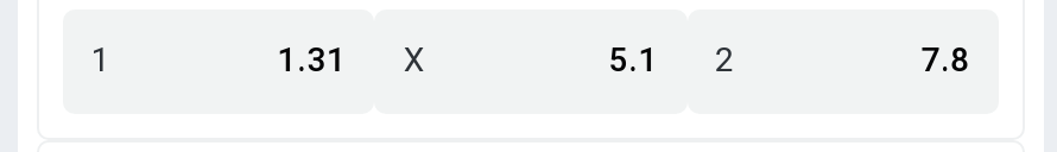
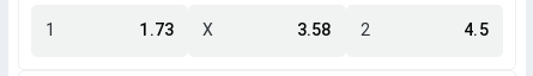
- 1.31 X
+ 1.73 X

- 5.1 2
+ 3.58 2

- 7.8
+ 4.5
